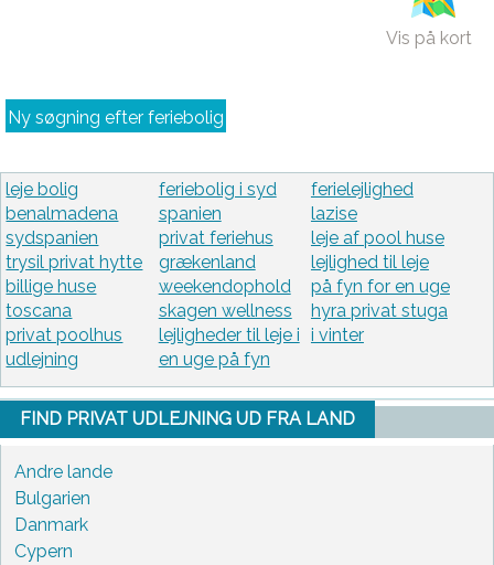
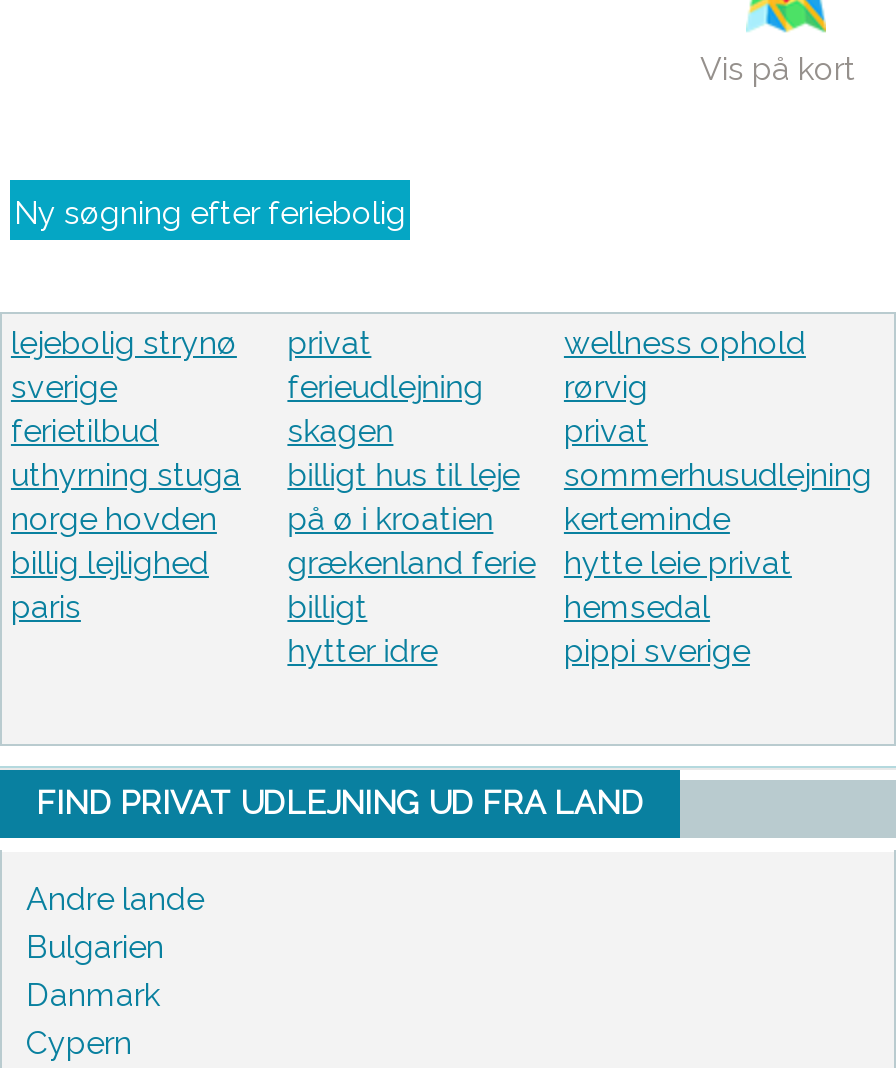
- leje bolig
- benalmadena
- sydspanien
- trysil privat hytte
- billige huse
- toscana
- privat poolhus
- udlejning
+ lejebolig strynø
+ sverige
+ ferietilbud
+ uthyrning stuga
+ norge hovden
+ billig lejlighed
+ paris

- feriebolig i syd
- spanien
- privat feriehus
- grækenland
- weekendophold
- skagen wellness
- lejligheder til leje i
- en uge på fyn
+ privat
+ ferieudlejning
+ skagen
+ billigt hus til leje
+ på ø i kroatien
+ grækenland ferie
+ billigt
+ hytter idre

- ferielejlighed
- lazise
- leje af pool huse
- lejlighed til leje
- på fyn for en uge
- hyra privat stuga
- i vinter
+ wellness ophold
+ rørvig
+ privat
+ sommerhusudlejning
+ kerteminde
+ hytte leie privat
+ hemsedal
+ pippi sverige
